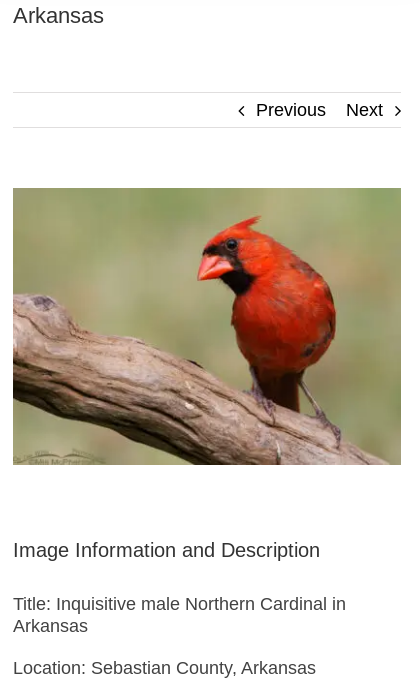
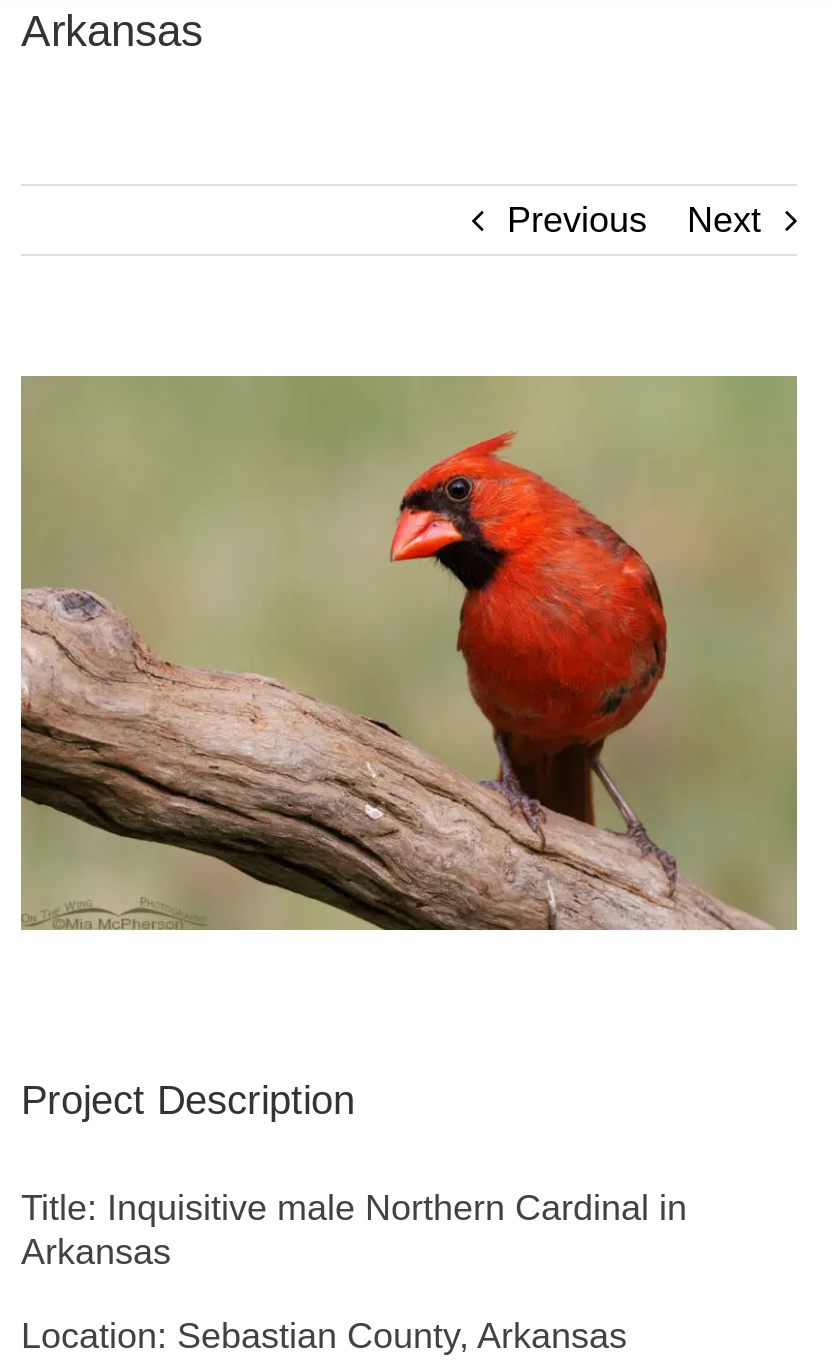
- Image Information and Description
+ Project Description
